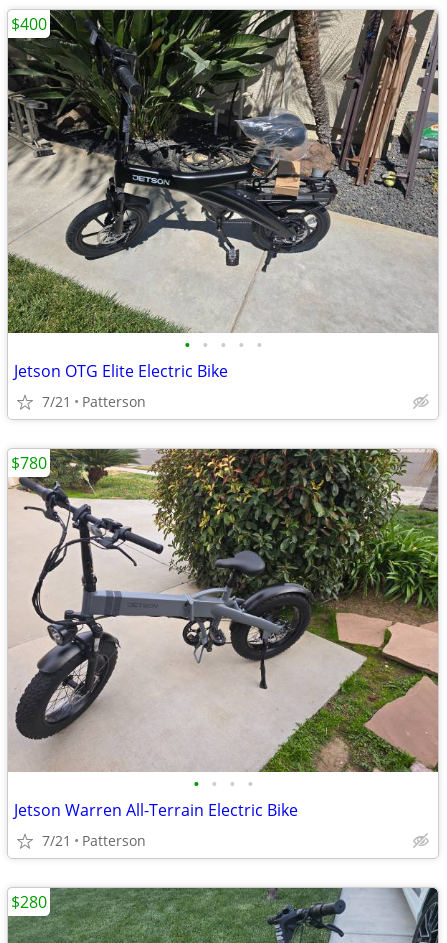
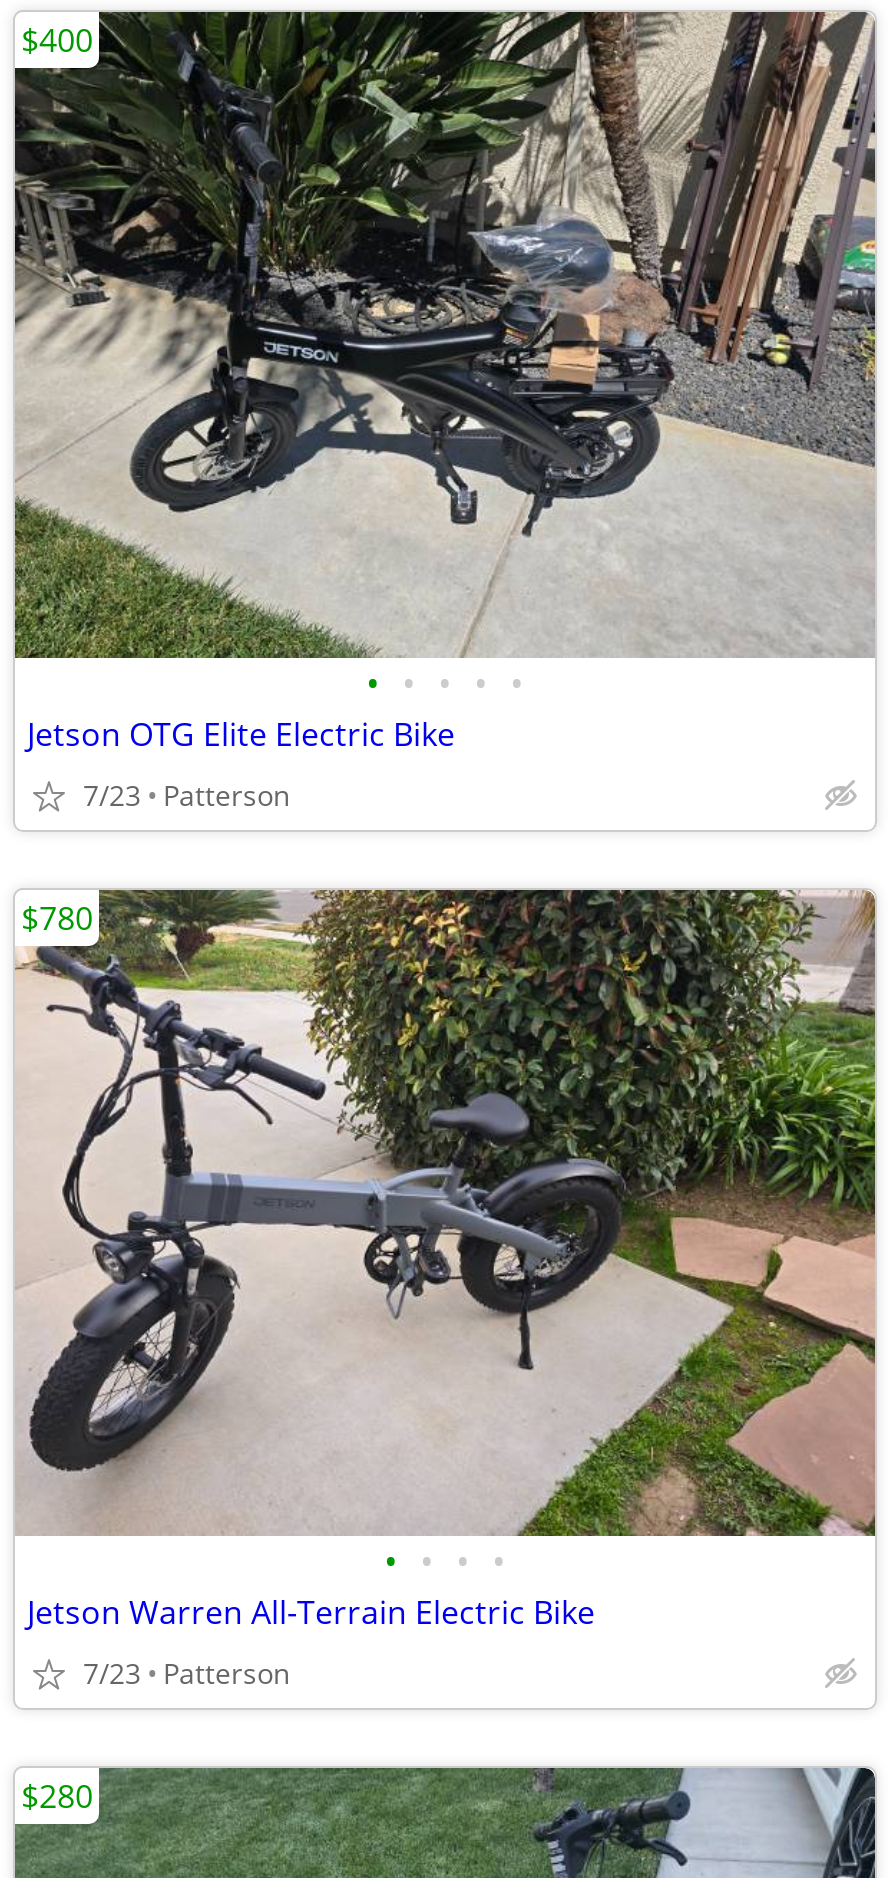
- 7/21 Patterson
+ 7/23 Patterson

- 7/21 Patterson
+ 7/23 Patterson
